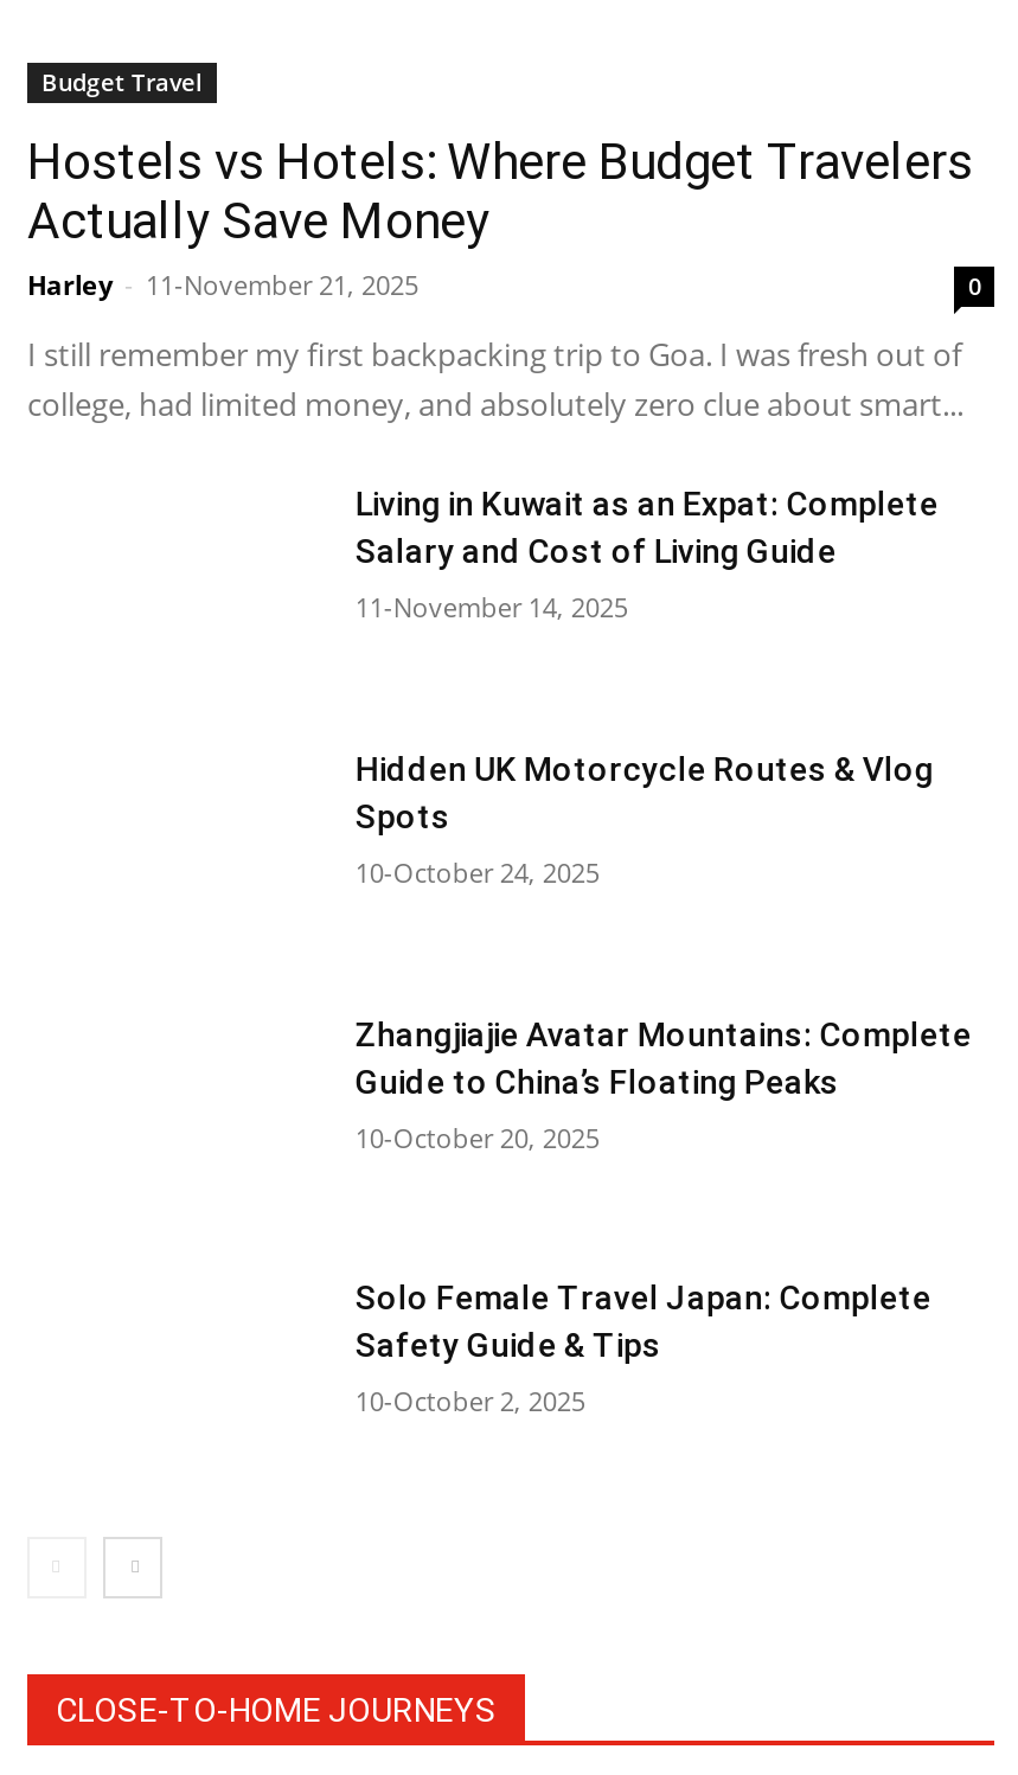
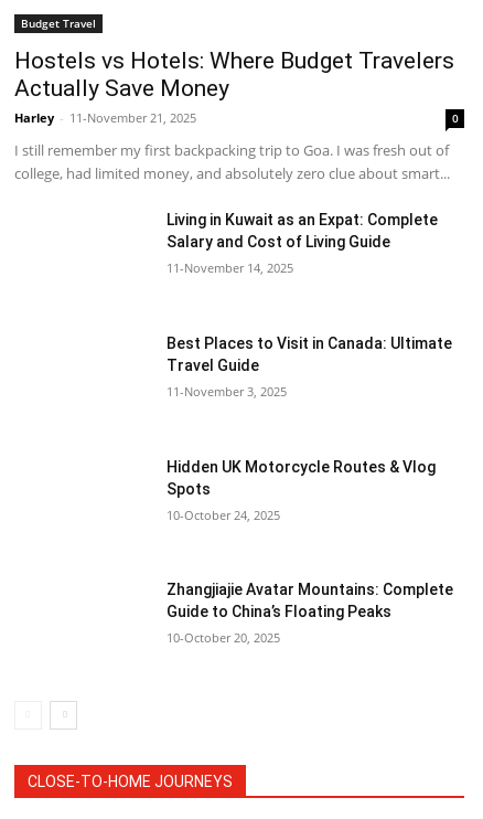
+ Best Places to Visit in Canada: Ultimate
+ Travel Guide
+ 11-November 3, 2025

moved down: Hidden UK Motorcycle Routes & Vlog | Spots | 10-October 24, 2025 | Zhangjiajie Avatar Mountains: Complete | Guide to China’s Floating Peaks | 10-October 20, 2025

- Solo Female Travel Japan: Complete
- Safety Guide & Tips
- 10-October 2, 2025
